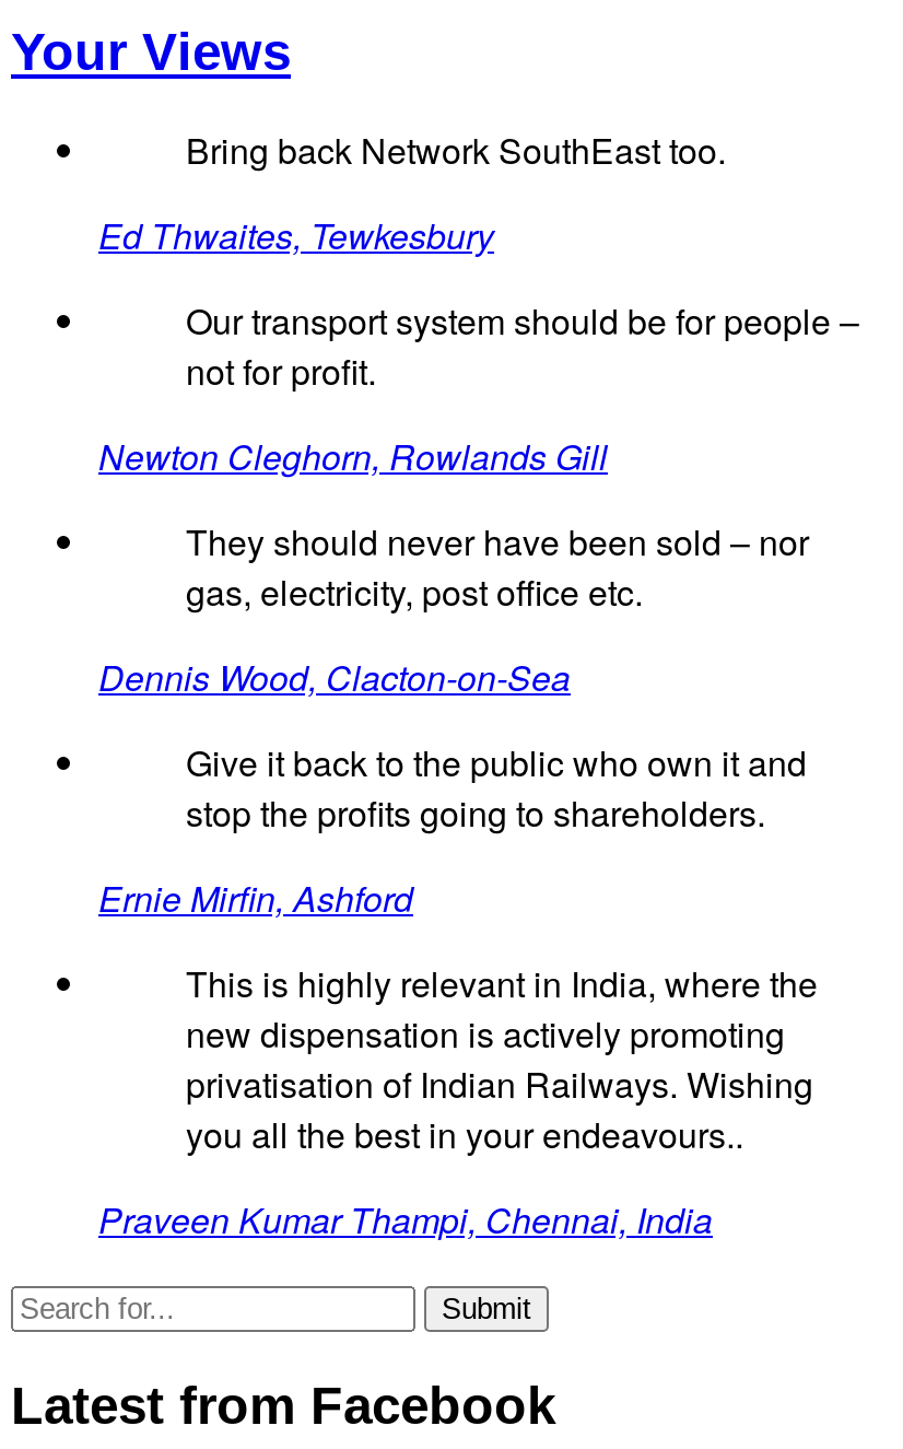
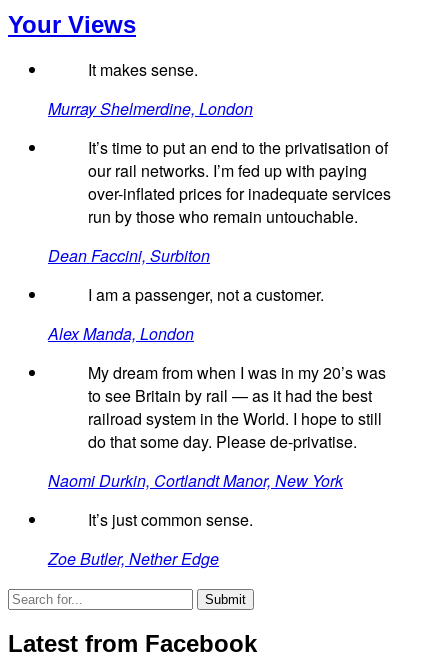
- Bring back Network SouthEast too.
+ It makes sense.

- Ed Thwaites, Tewkesbury
+ Murray Shelmerdine, London

- Our transport system should be for people –
- not for profit.
+ It’s time to put an end to the privatisation of
+ our rail networks. I’m fed up with paying
+ over-inflated prices for inadequate services
+ run by those who remain untouchable.

- Newton Cleghorn, Rowlands Gill
+ Dean Faccini, Surbiton

- They should never have been sold – nor
- gas, electricity, post office etc.
+ I am a passenger, not a customer.

- Dennis Wood, Clacton-on-Sea
+ Alex Manda, London

- Give it back to the public who own it and
- stop the profits going to shareholders.
+ My dream from when I was in my 20’s was
+ to see Britain by rail — as it had the best
+ railroad system in the World. I hope to still
+ do that some day. Please de-privatise.

- Ernie Mirfin, Ashford
+ Naomi Durkin, Cortlandt Manor, New York

- This is highly relevant in India, where the
- new dispensation is actively promoting
- privatisation of Indian Railways. Wishing
- you all the best in your endeavours..
+ It’s just common sense.

- Praveen Kumar Thampi, Chennai, India
+ Zoe Butler, Nether Edge
